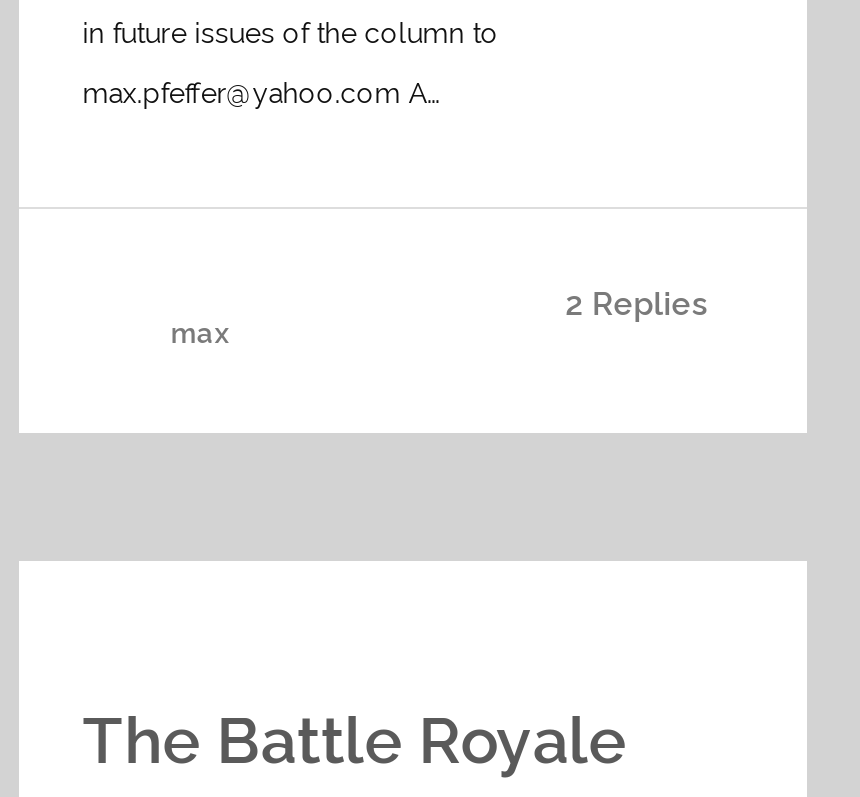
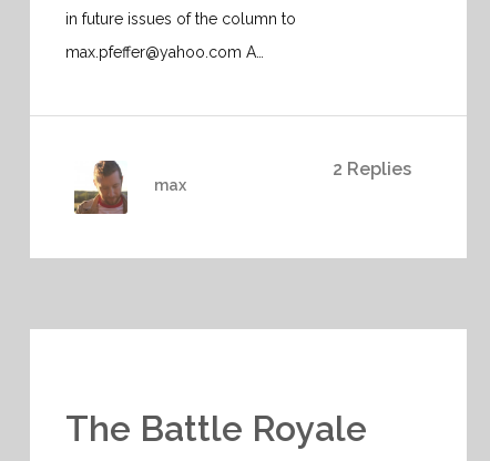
+ [image]
